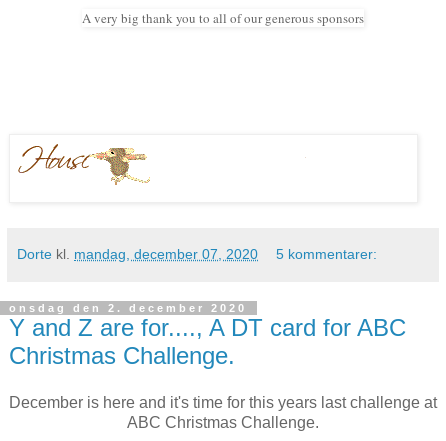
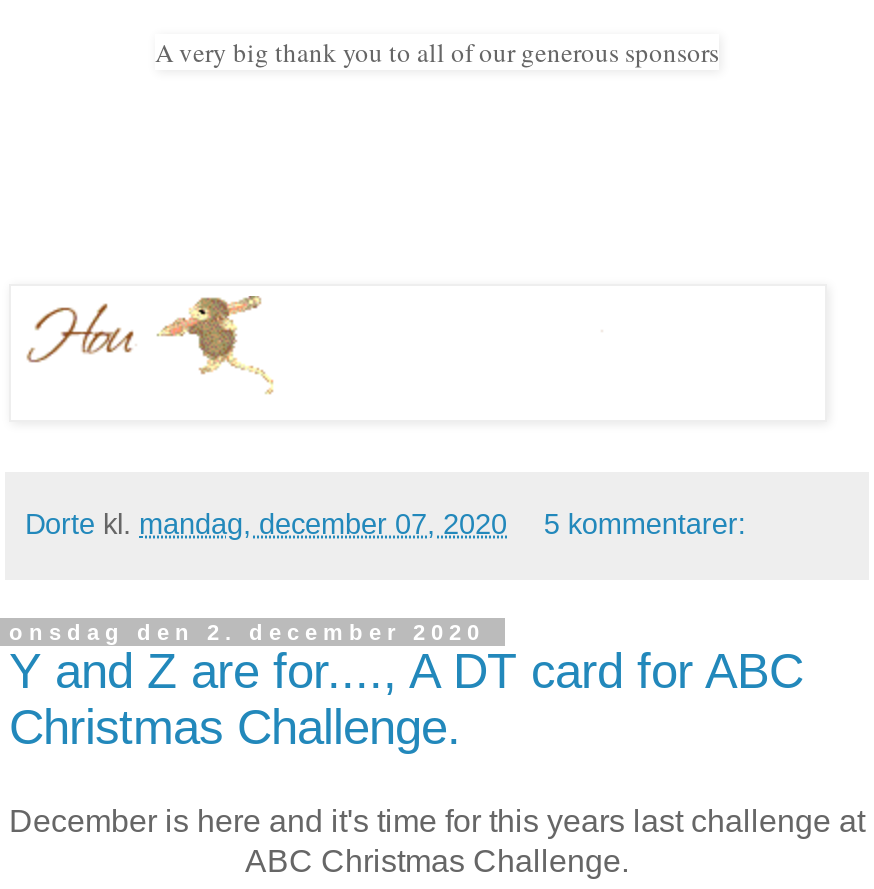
- [image]
+ [image]
